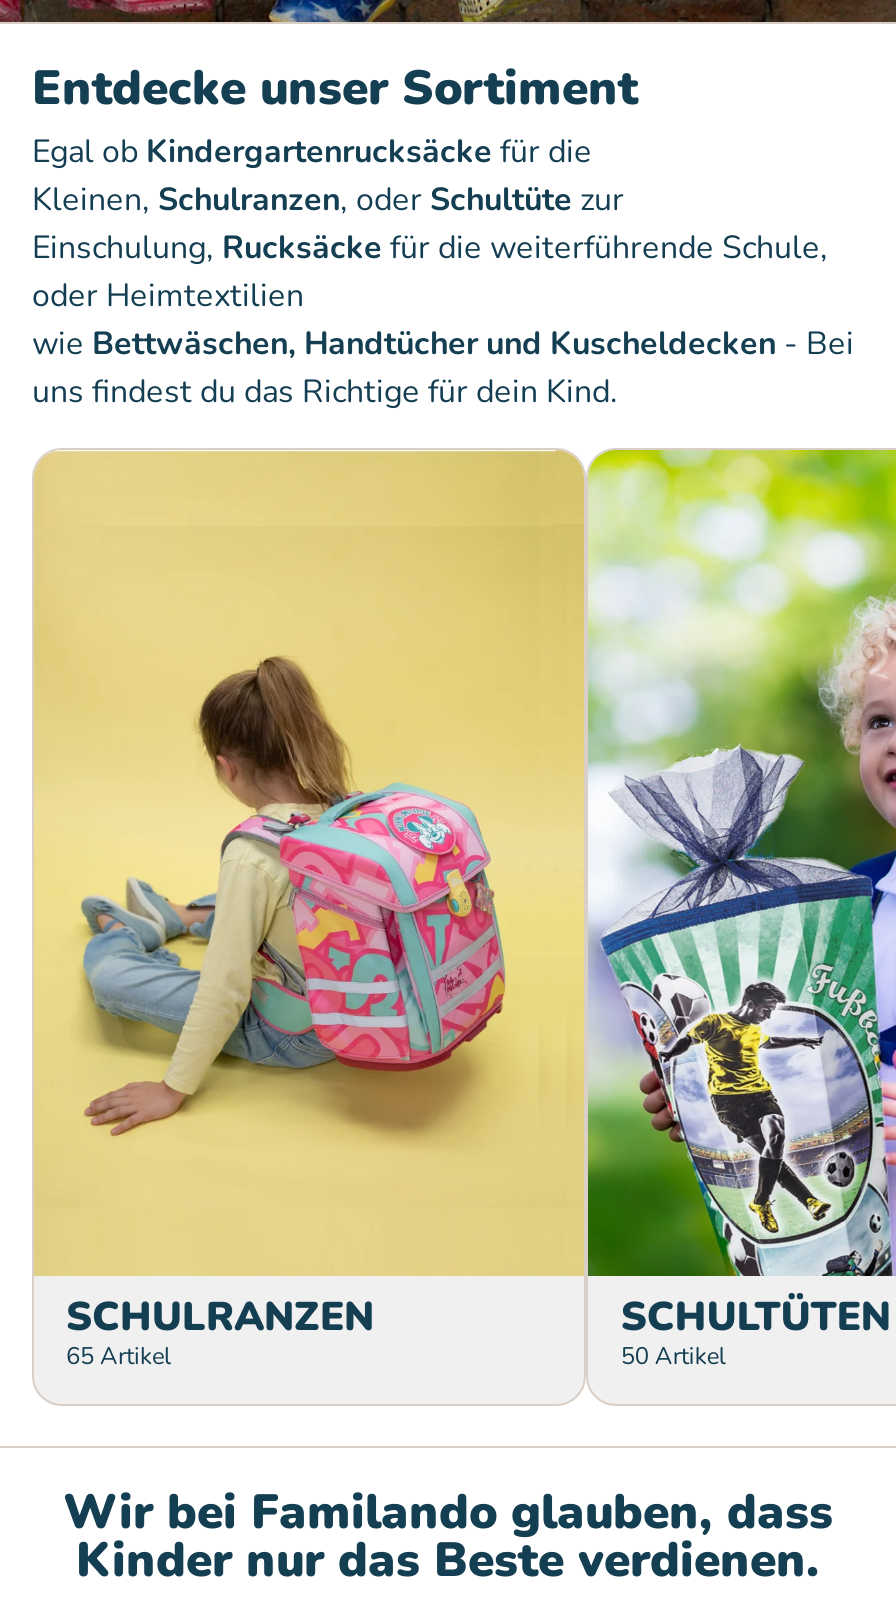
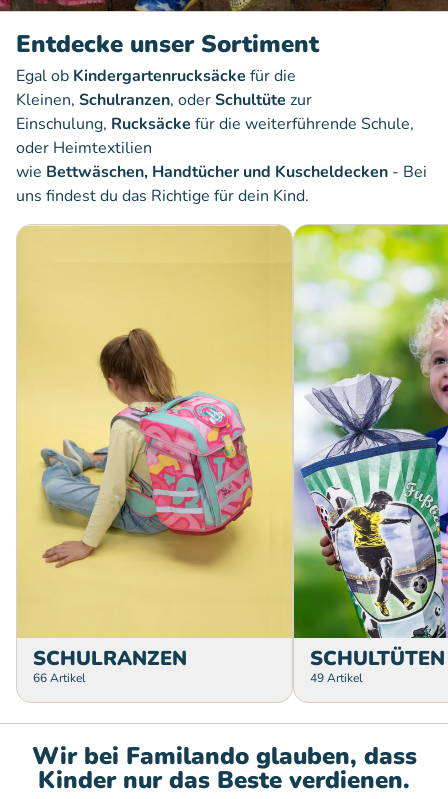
- 65 Artikel
+ 66 Artikel

- 50 Artikel
+ 49 Artikel
